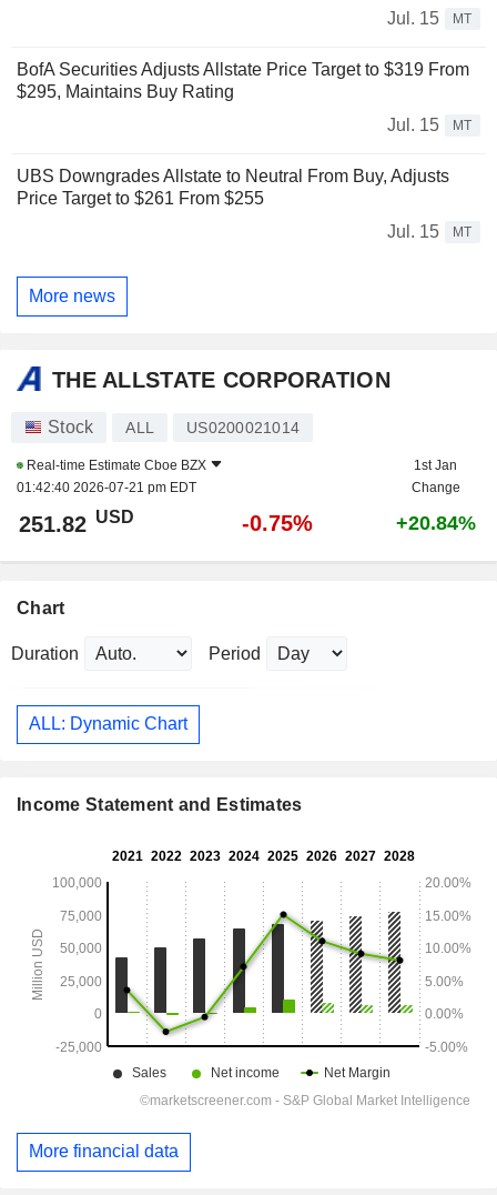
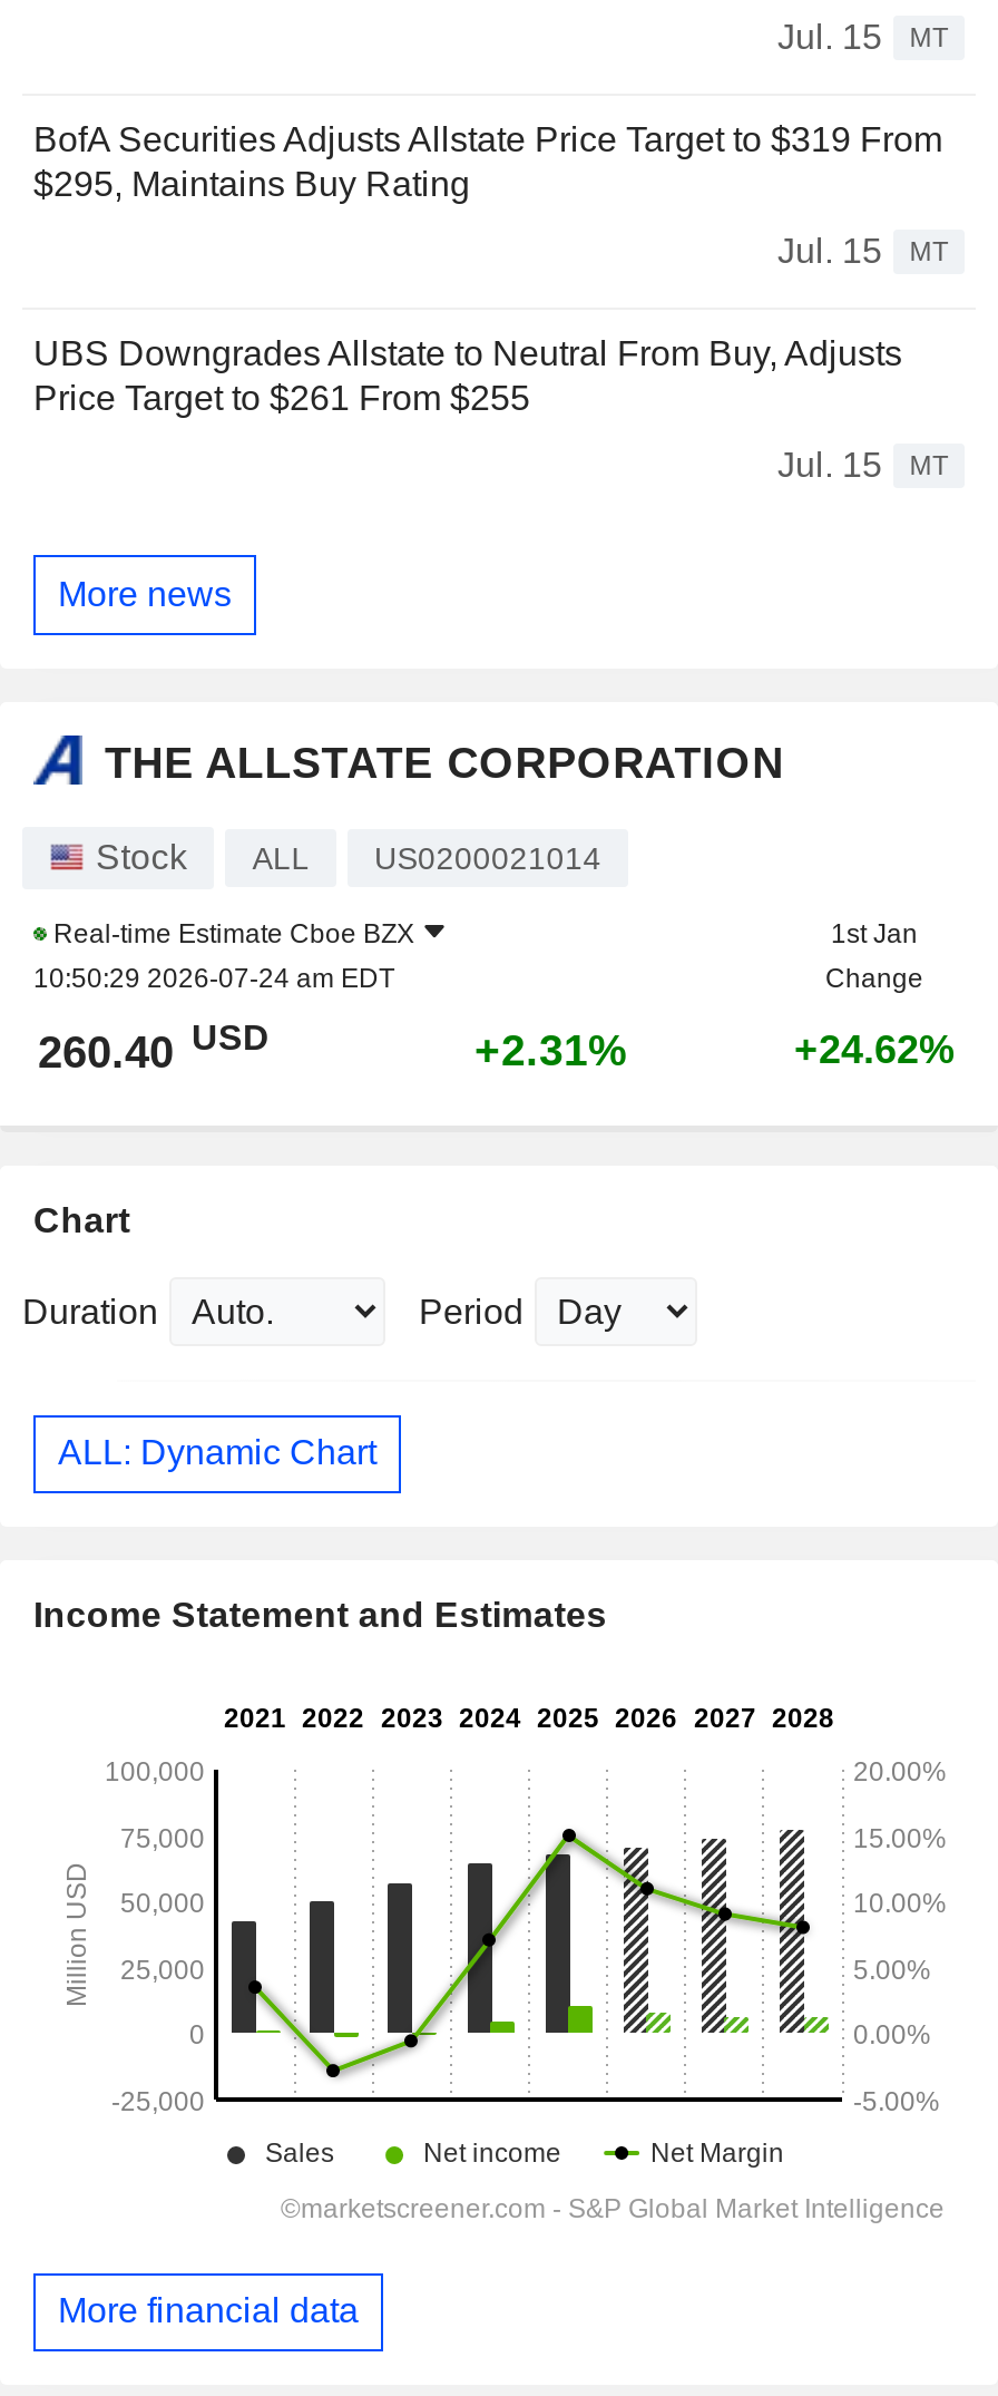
- 01:42:40 2026-07-21 pm EDT
+ 10:50:29 2026-07-24 am EDT

- 251.82 USD
+ 260.40 USD

- -0.75%
+ +2.31%

- +20.84%
+ +24.62%
